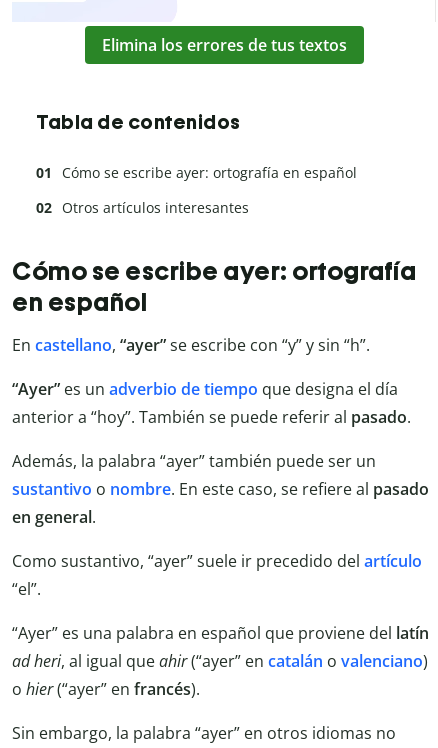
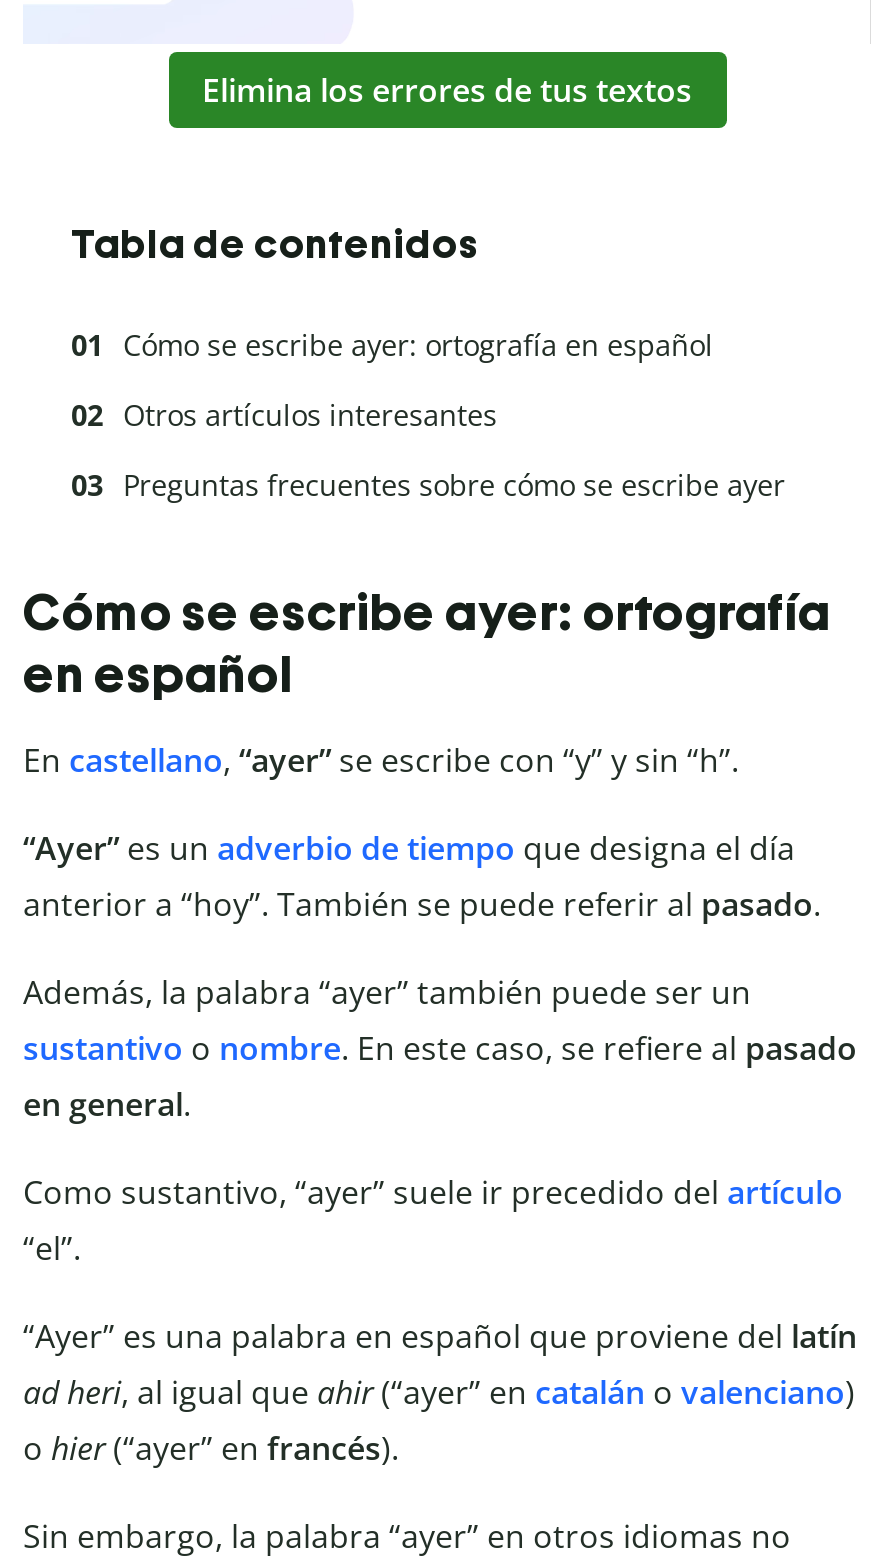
+ Preguntas frecuentes sobre cómo se escribe ayer
